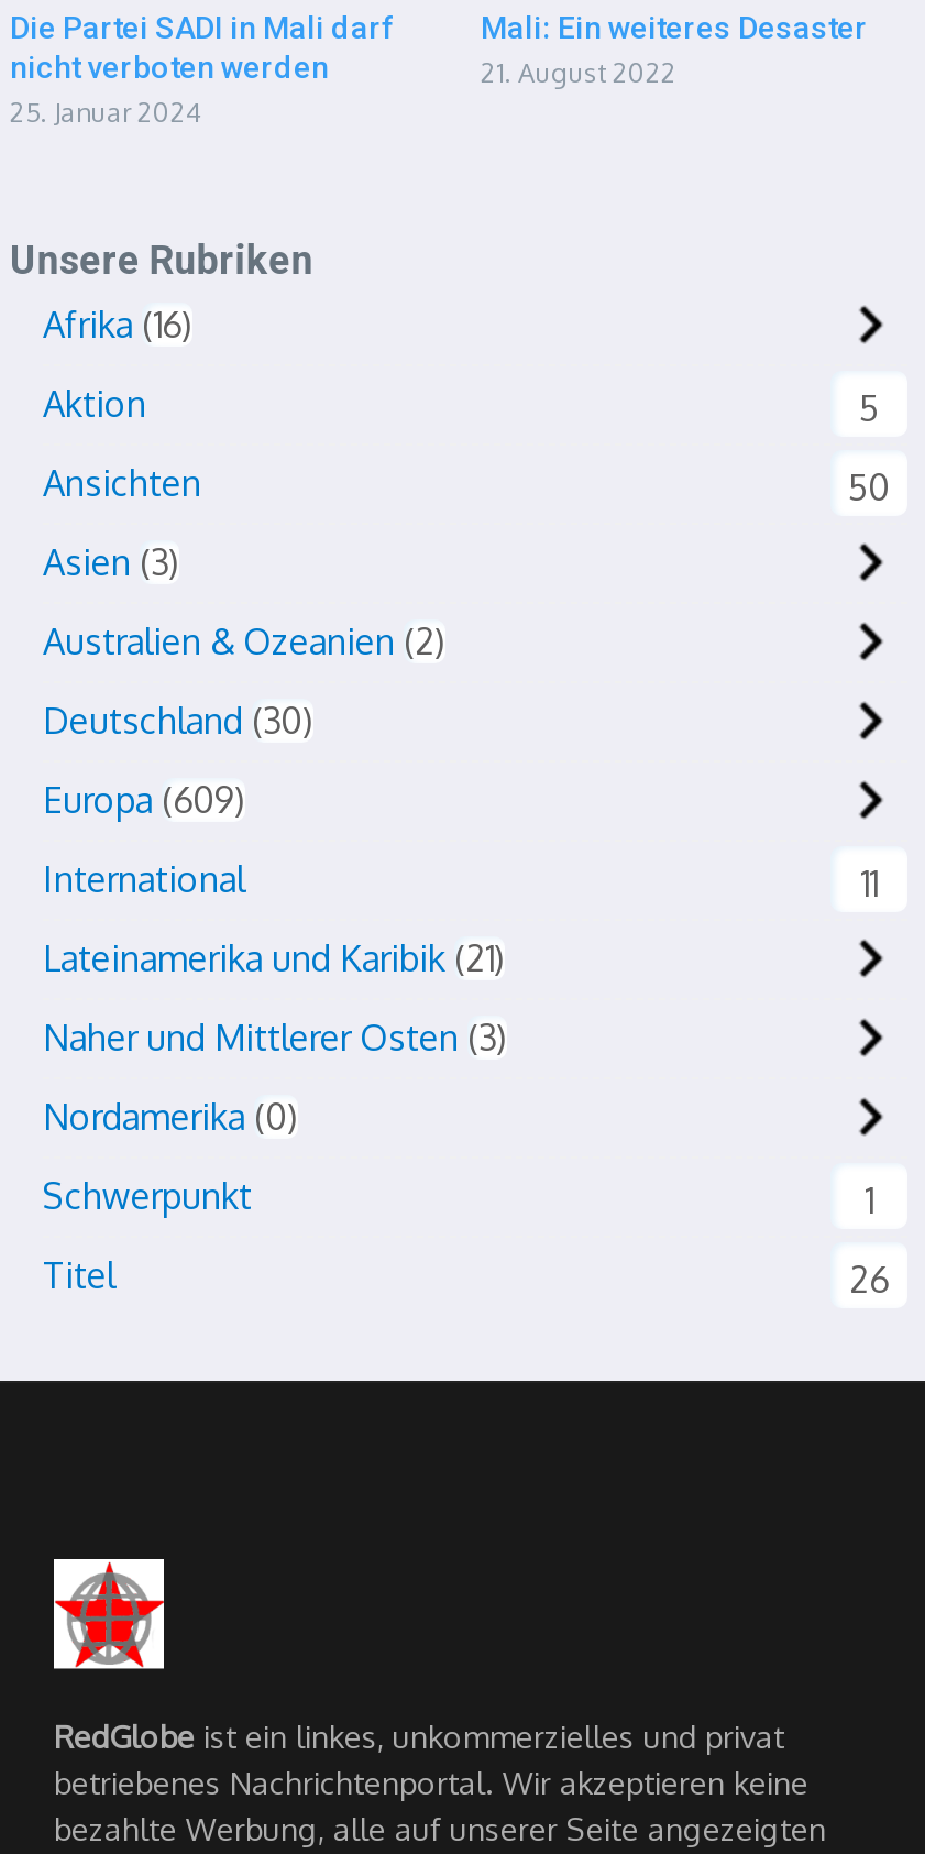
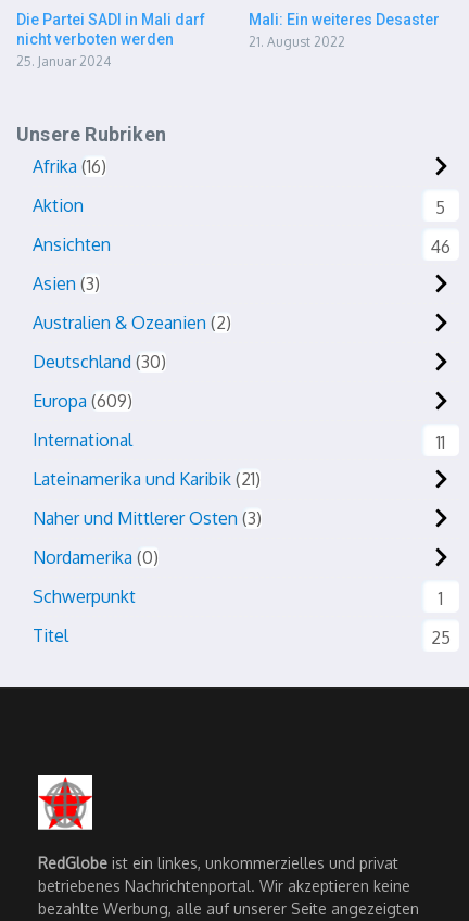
- 50
+ 46

- 26
+ 25
